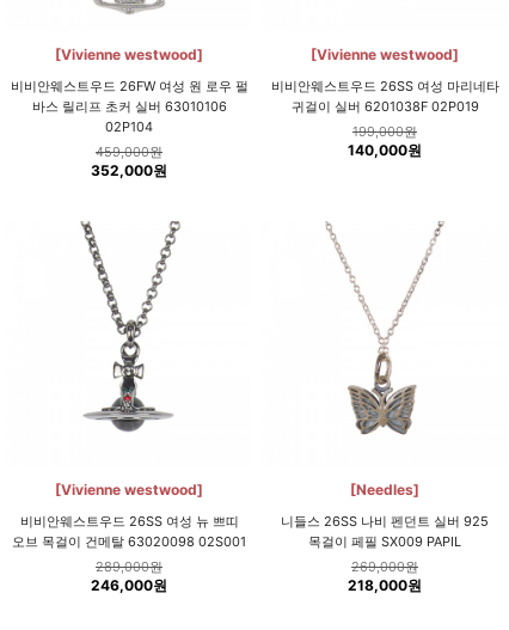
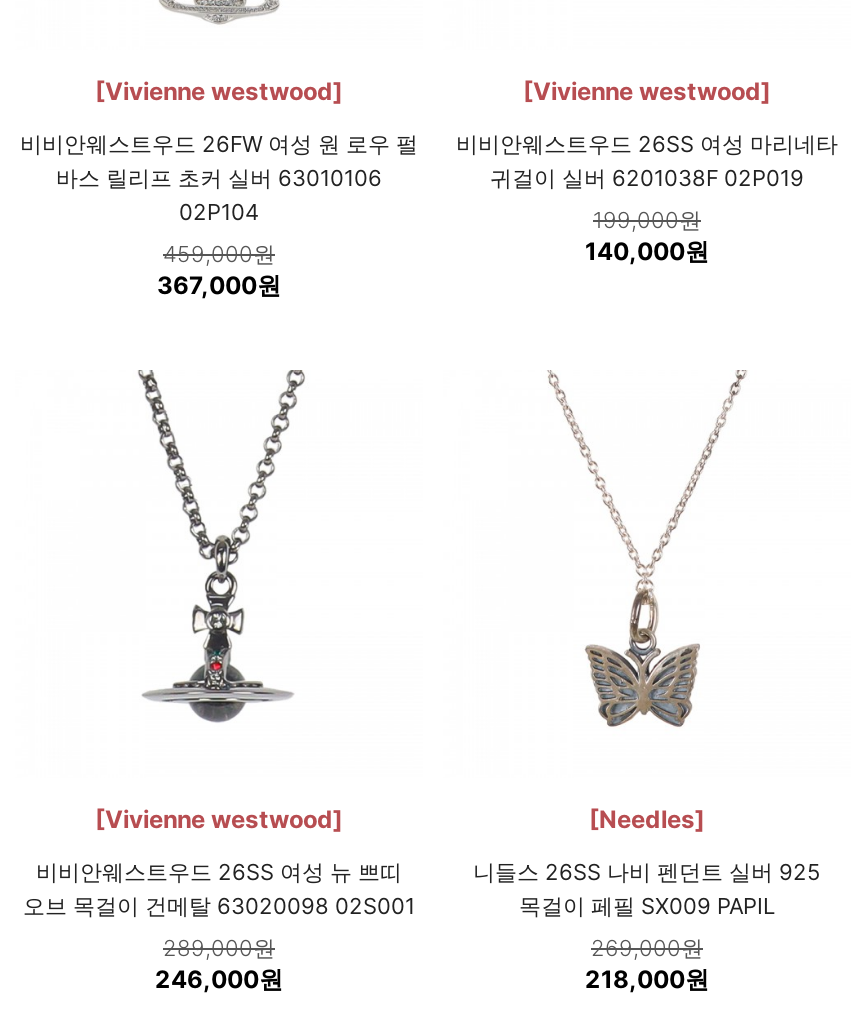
- 352,000원
+ 367,000원
